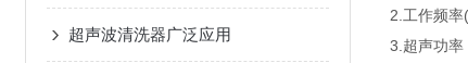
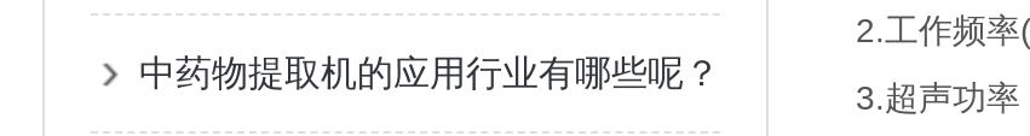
- 超声波清洗器广泛应用
+ 中药物提取机的应用行业有哪些呢？
